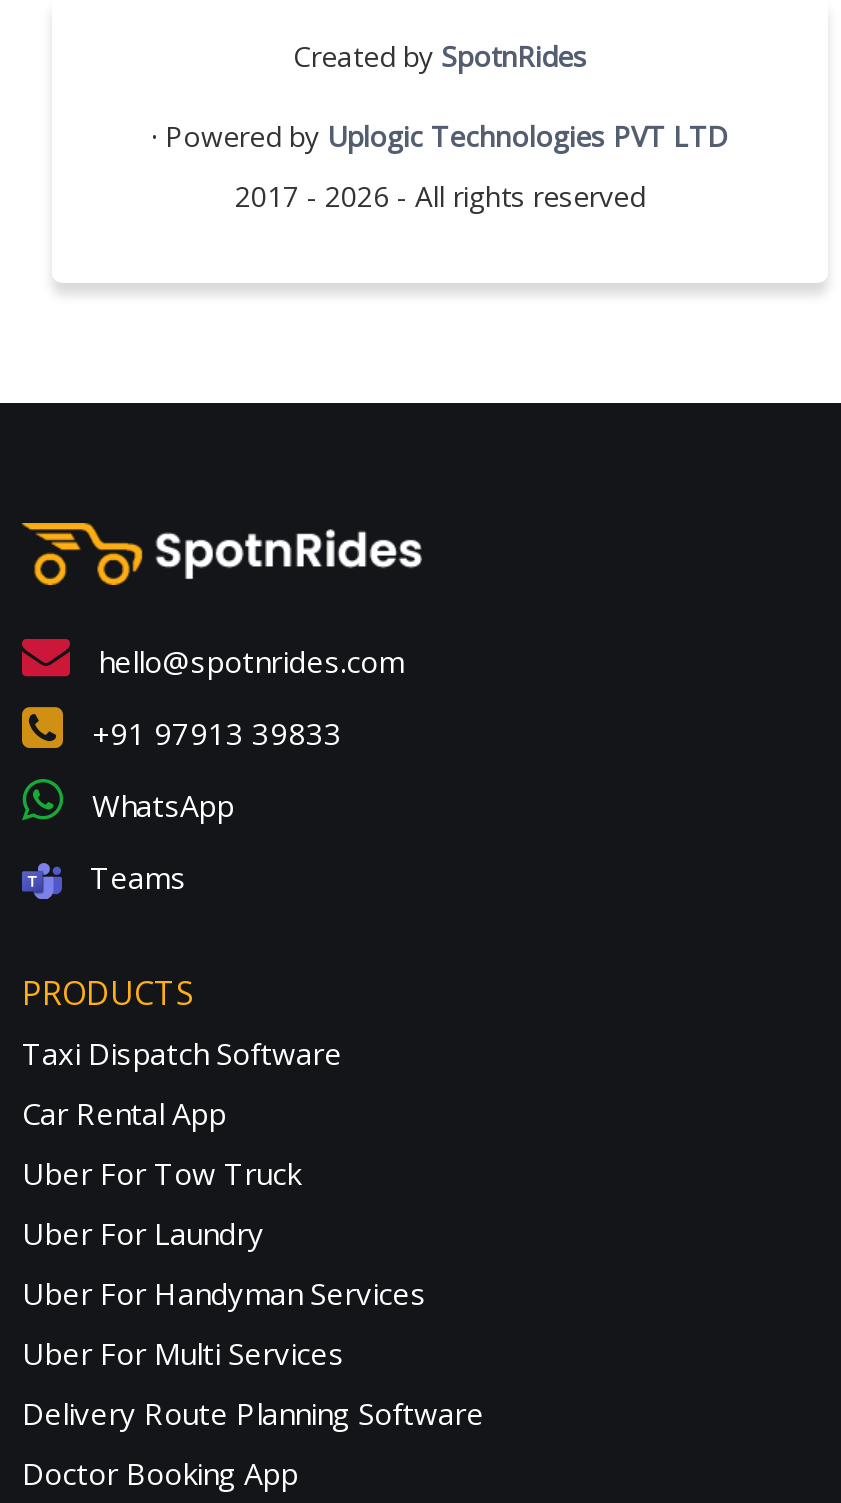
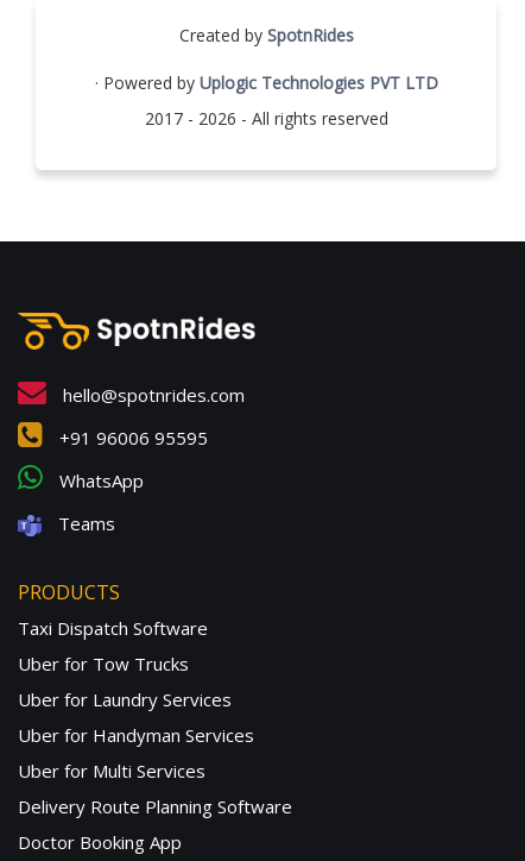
- +91 97913 39833
+ +91 96006 95595

- Car Rental App
- Uber For Tow Truck
- Uber For Laundry
- Uber For Handyman Services
- Uber For Multi Services
+ Uber for Tow Trucks
+ Uber for Laundry Services
+ Uber for Handyman Services
+ Uber for Multi Services
